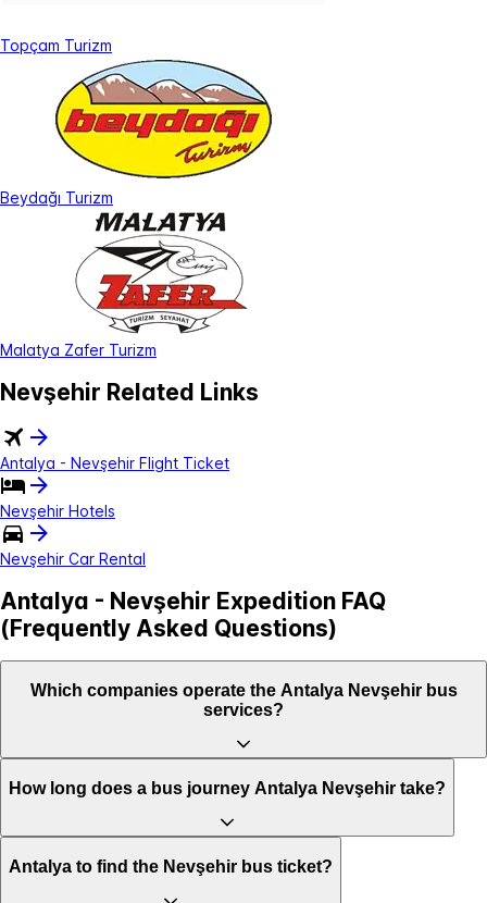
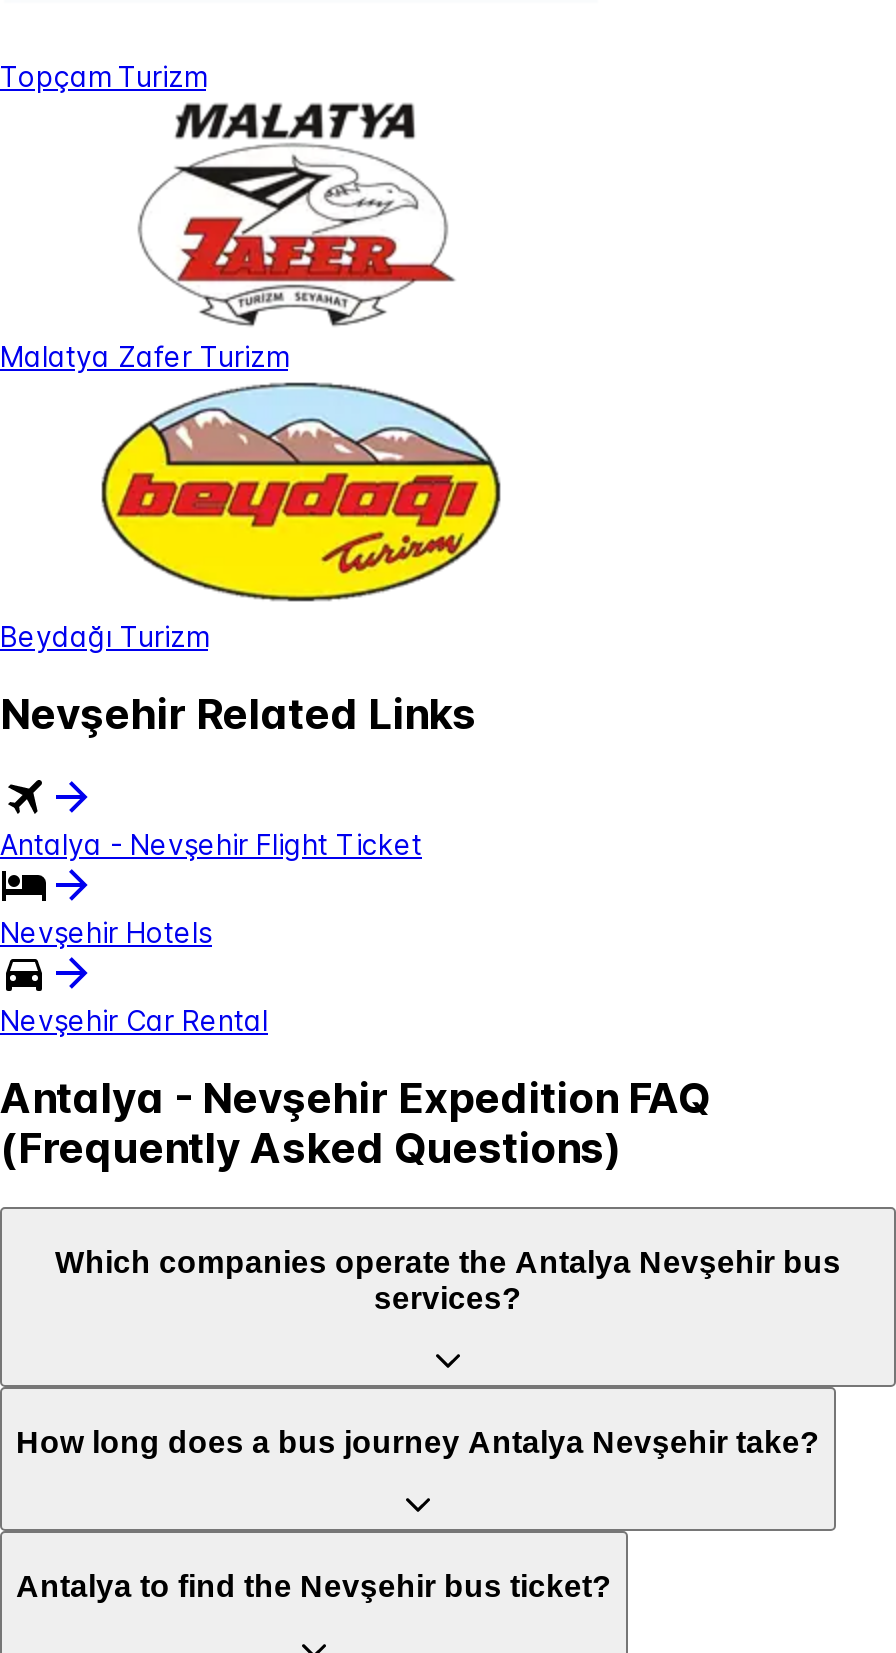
moved down: [image] | Beydağı Turizm

moved up: [image] | Malatya Zafer Turizm
